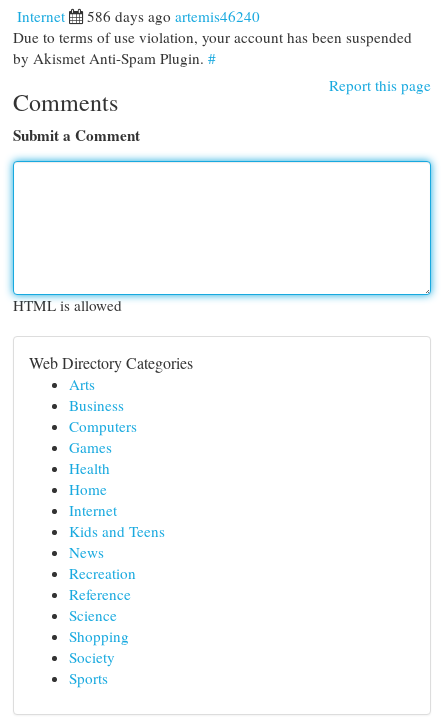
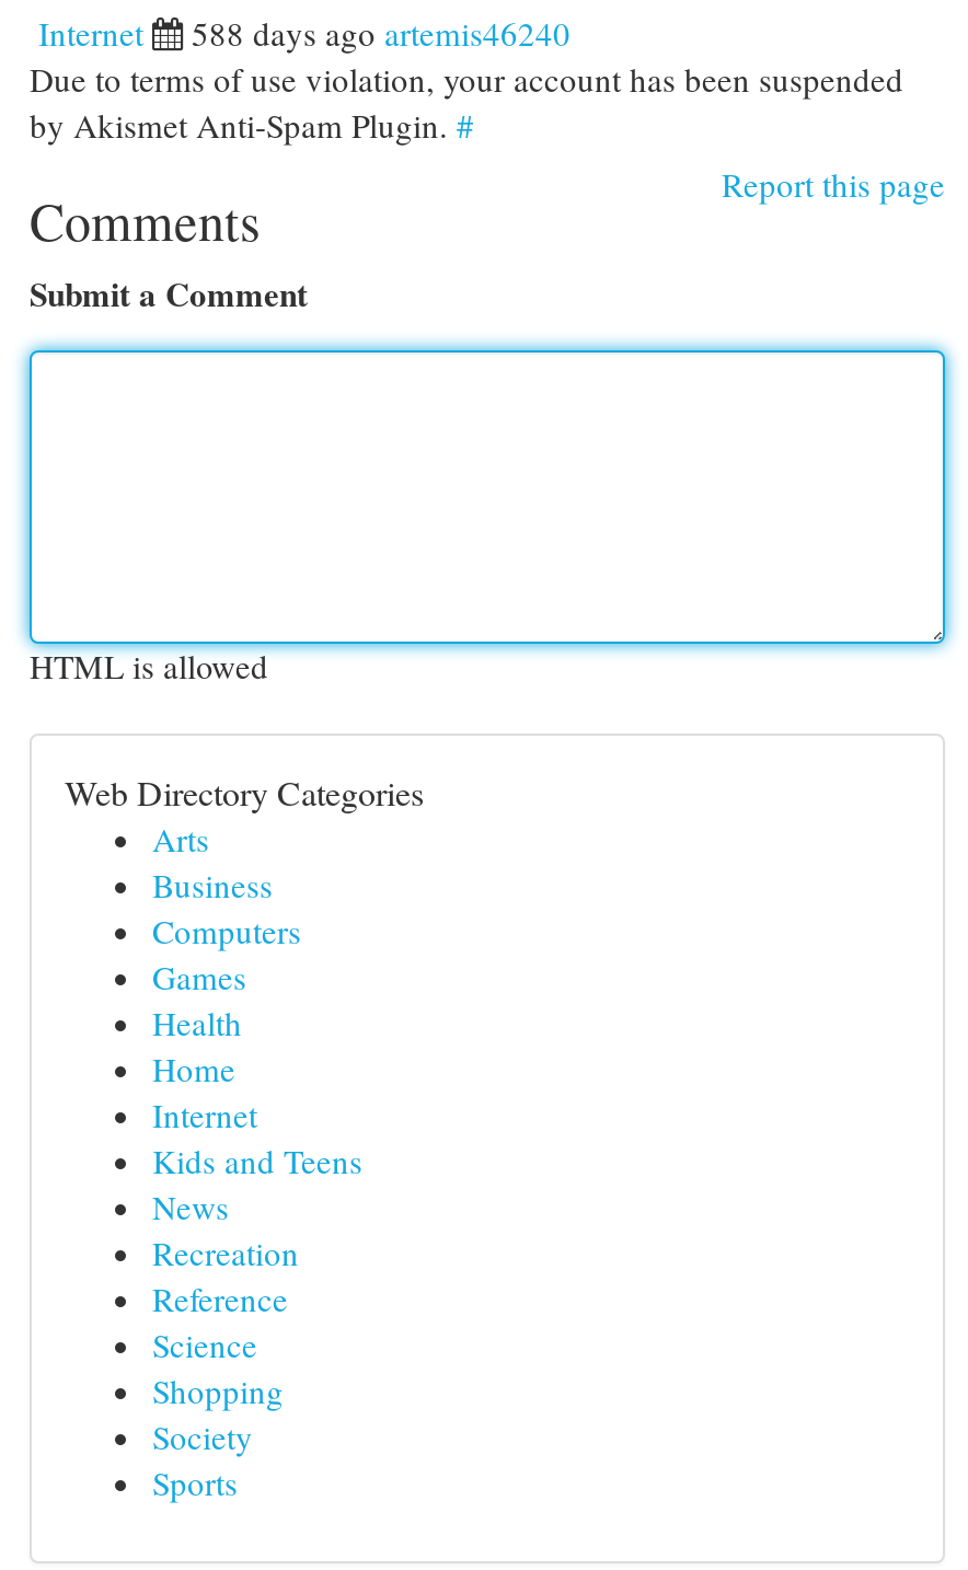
- 586 days ago artemis46240
+ 588 days ago artemis46240
